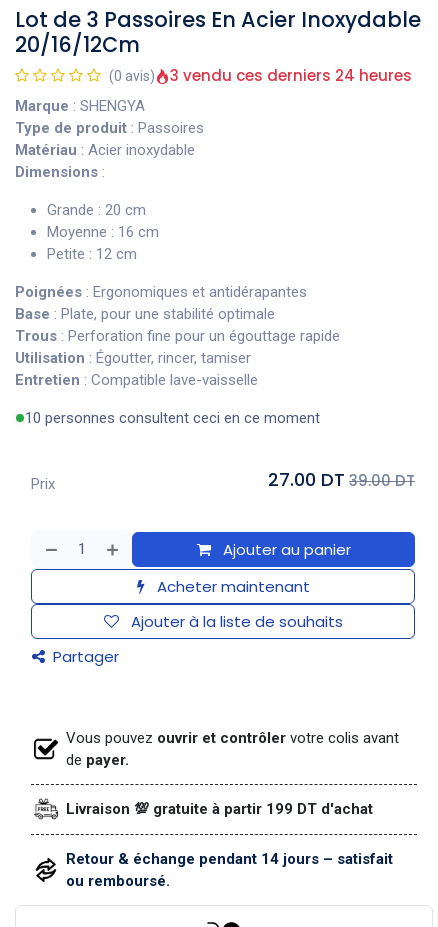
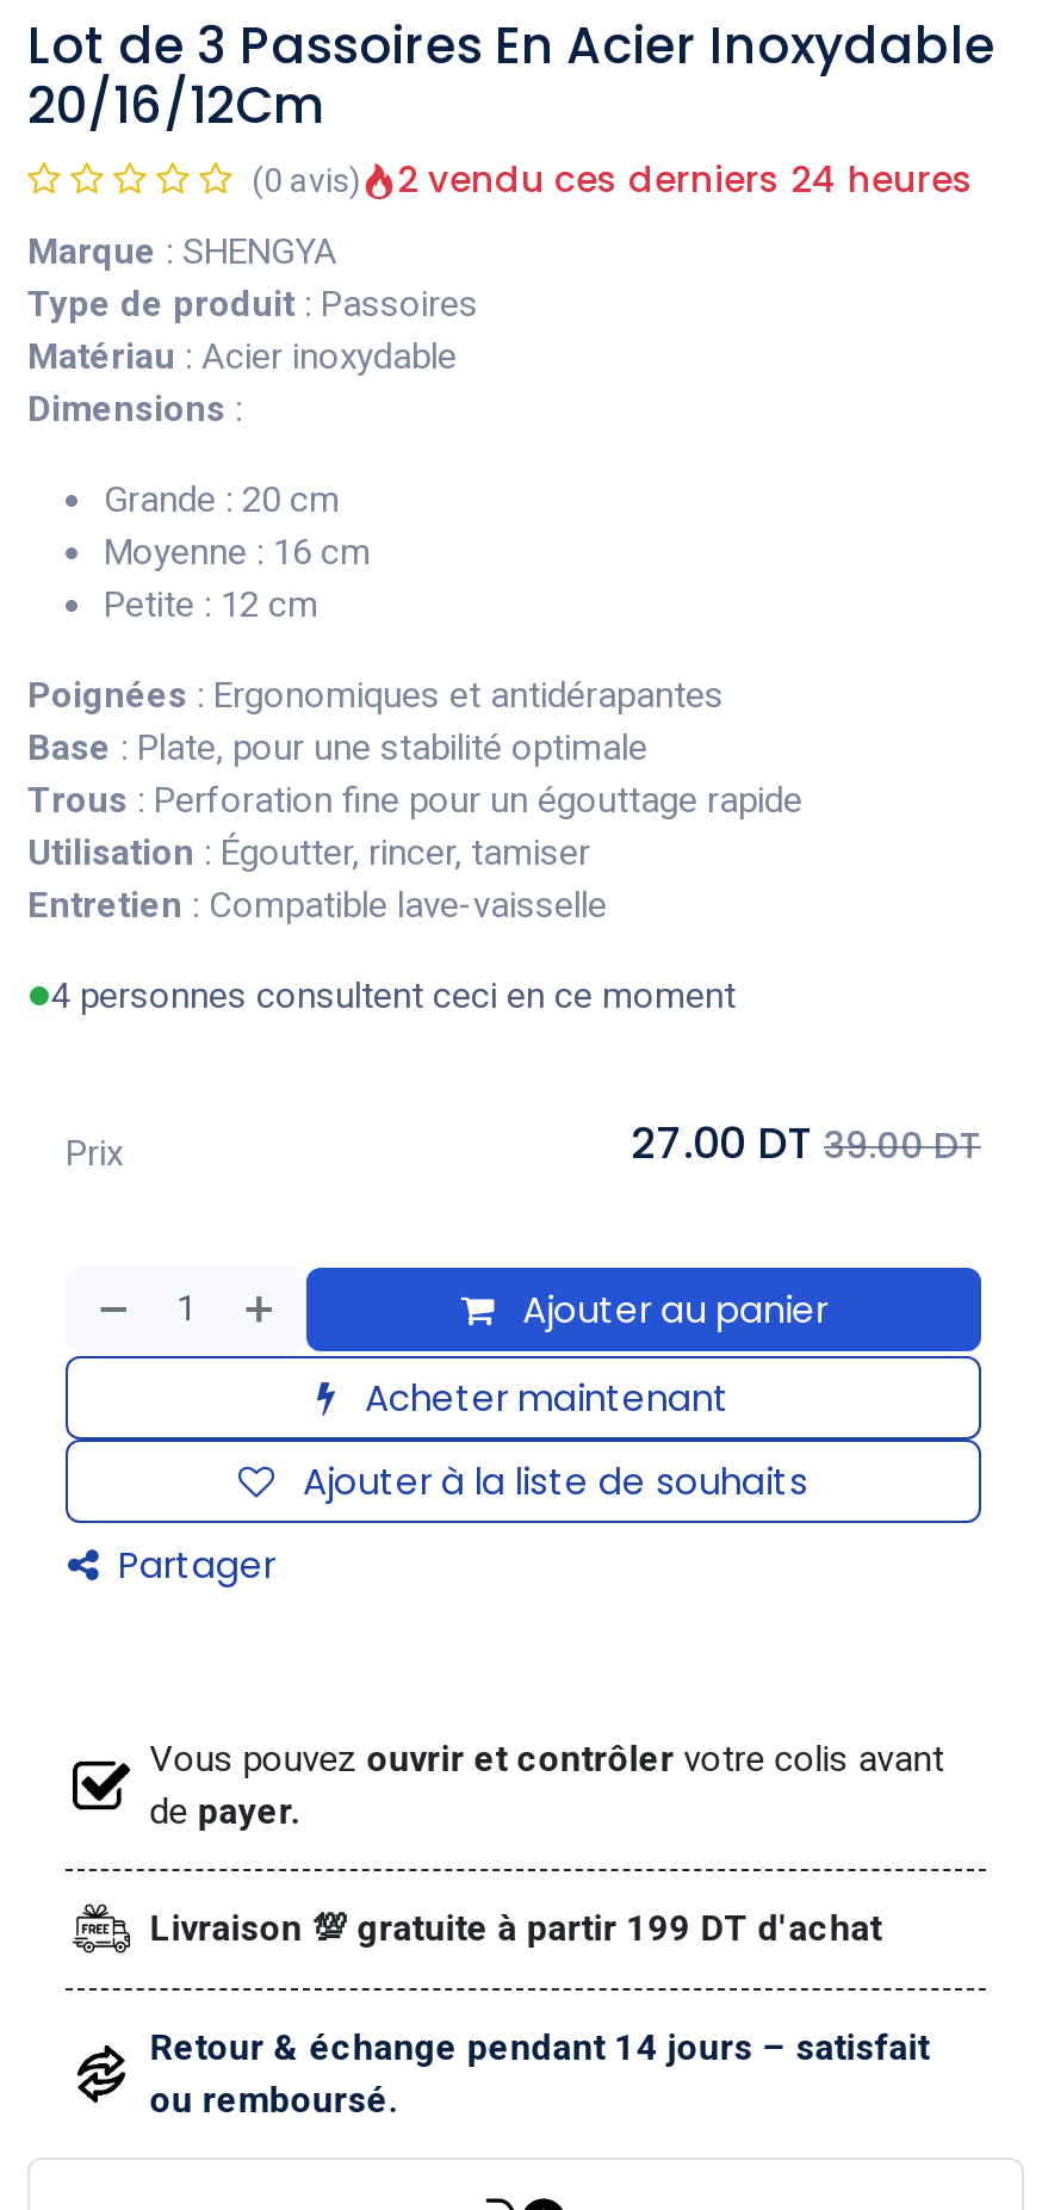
- 3 vendu ces derniers 24 heures
+ 2 vendu ces derniers 24 heures

- 10 personnes consultent ceci en ce moment
+ 4 personnes consultent ceci en ce moment
